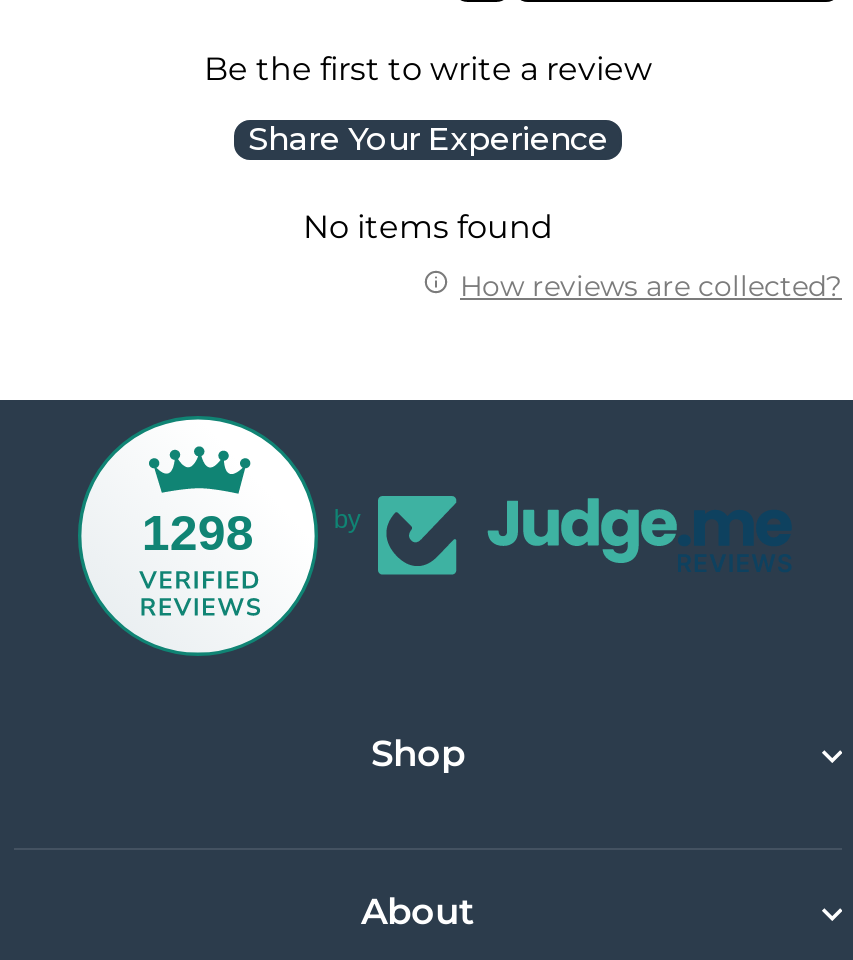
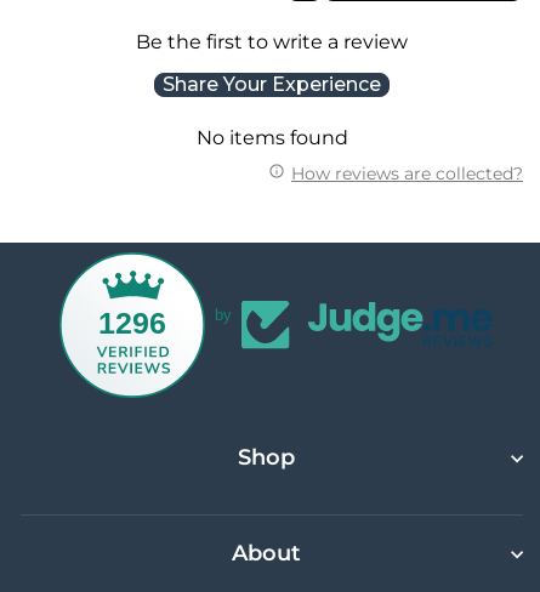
- 1298
+ 1296
